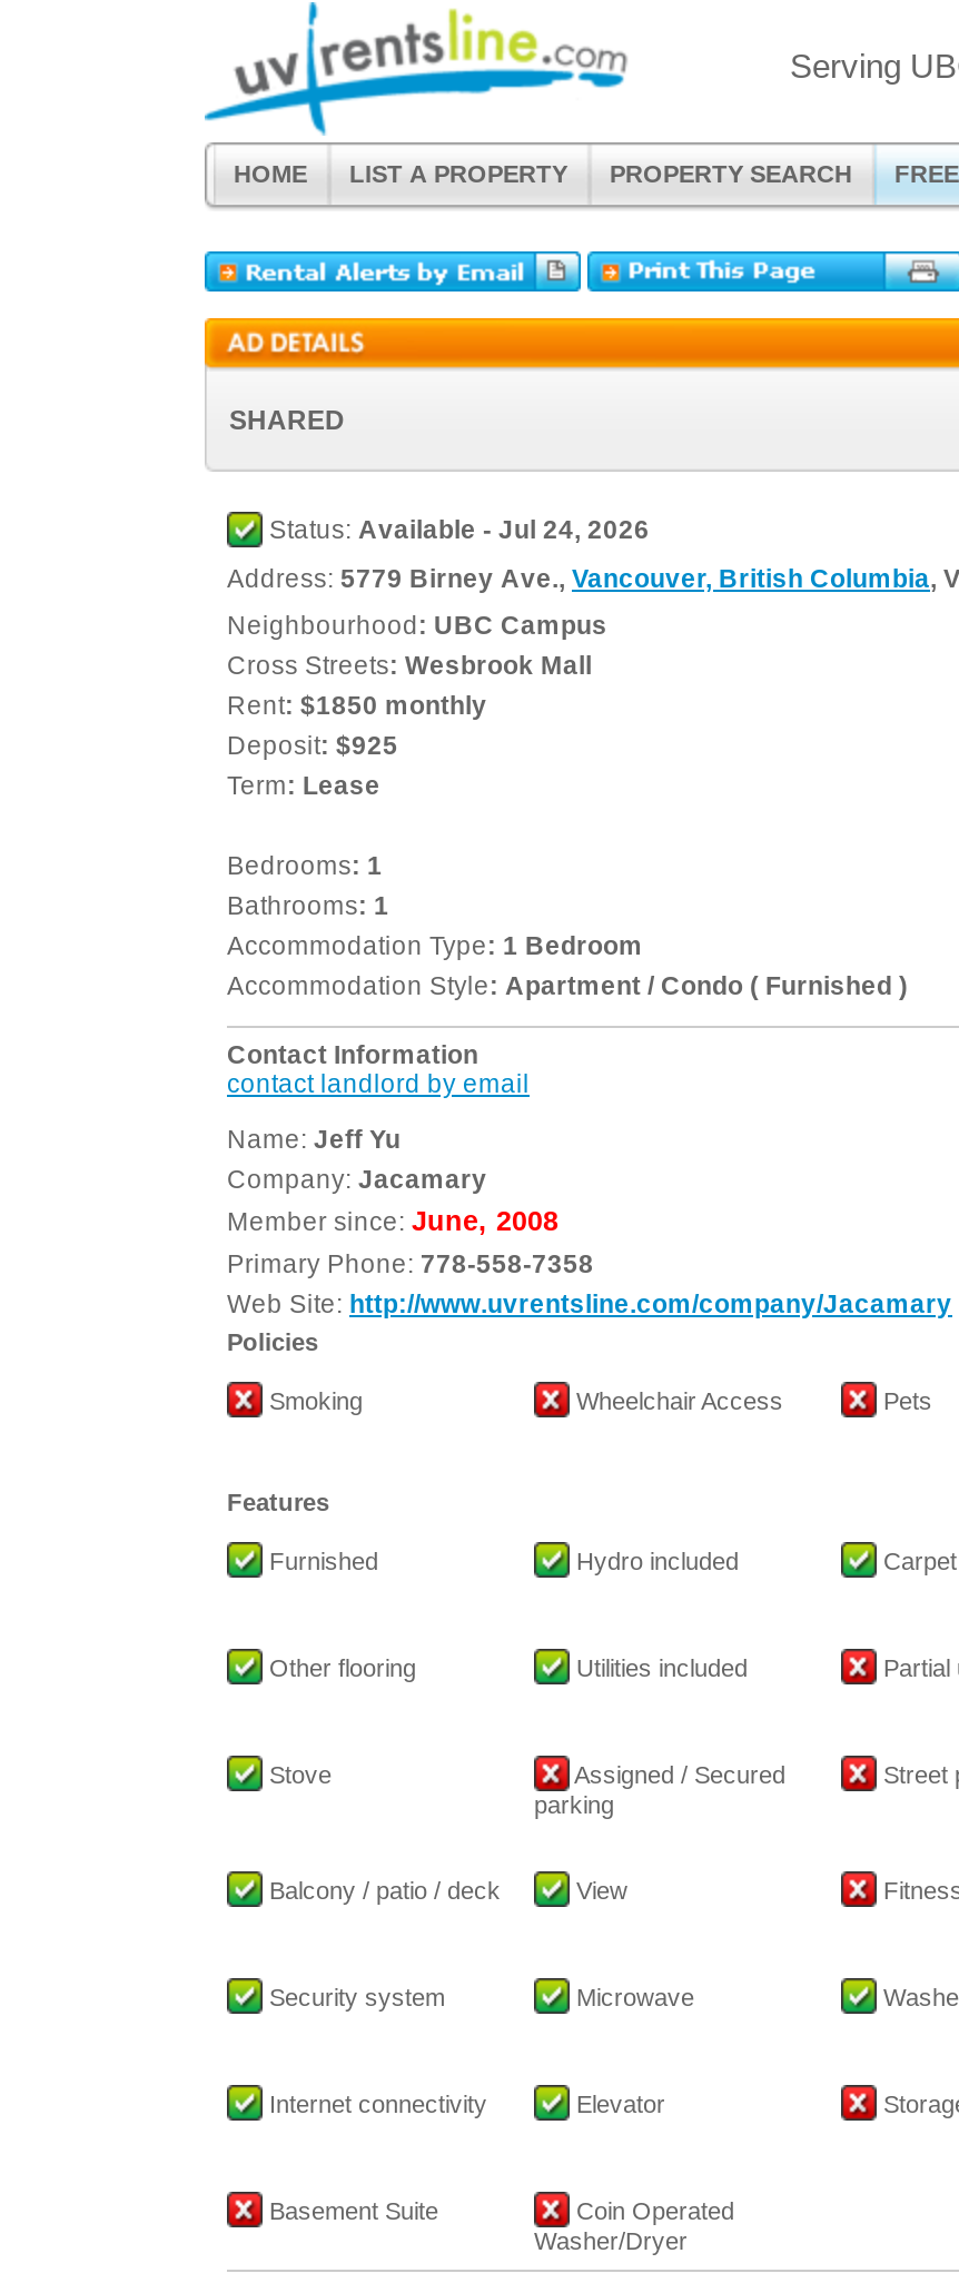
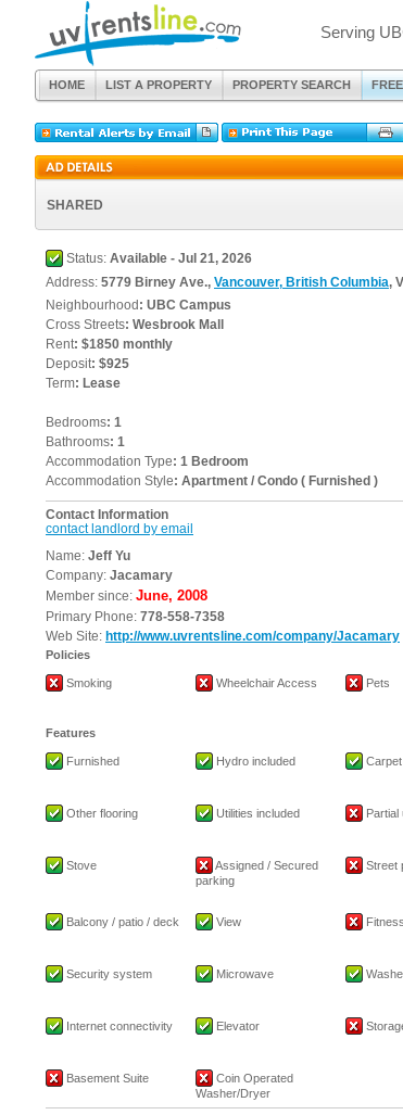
- Status: Available - Jul 24, 2026
+ Status: Available - Jul 21, 2026
